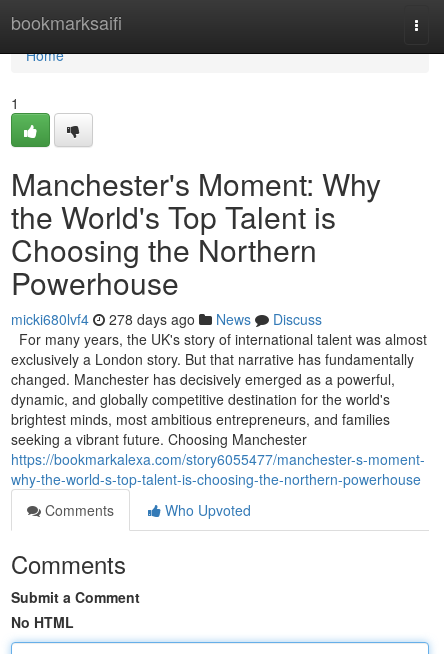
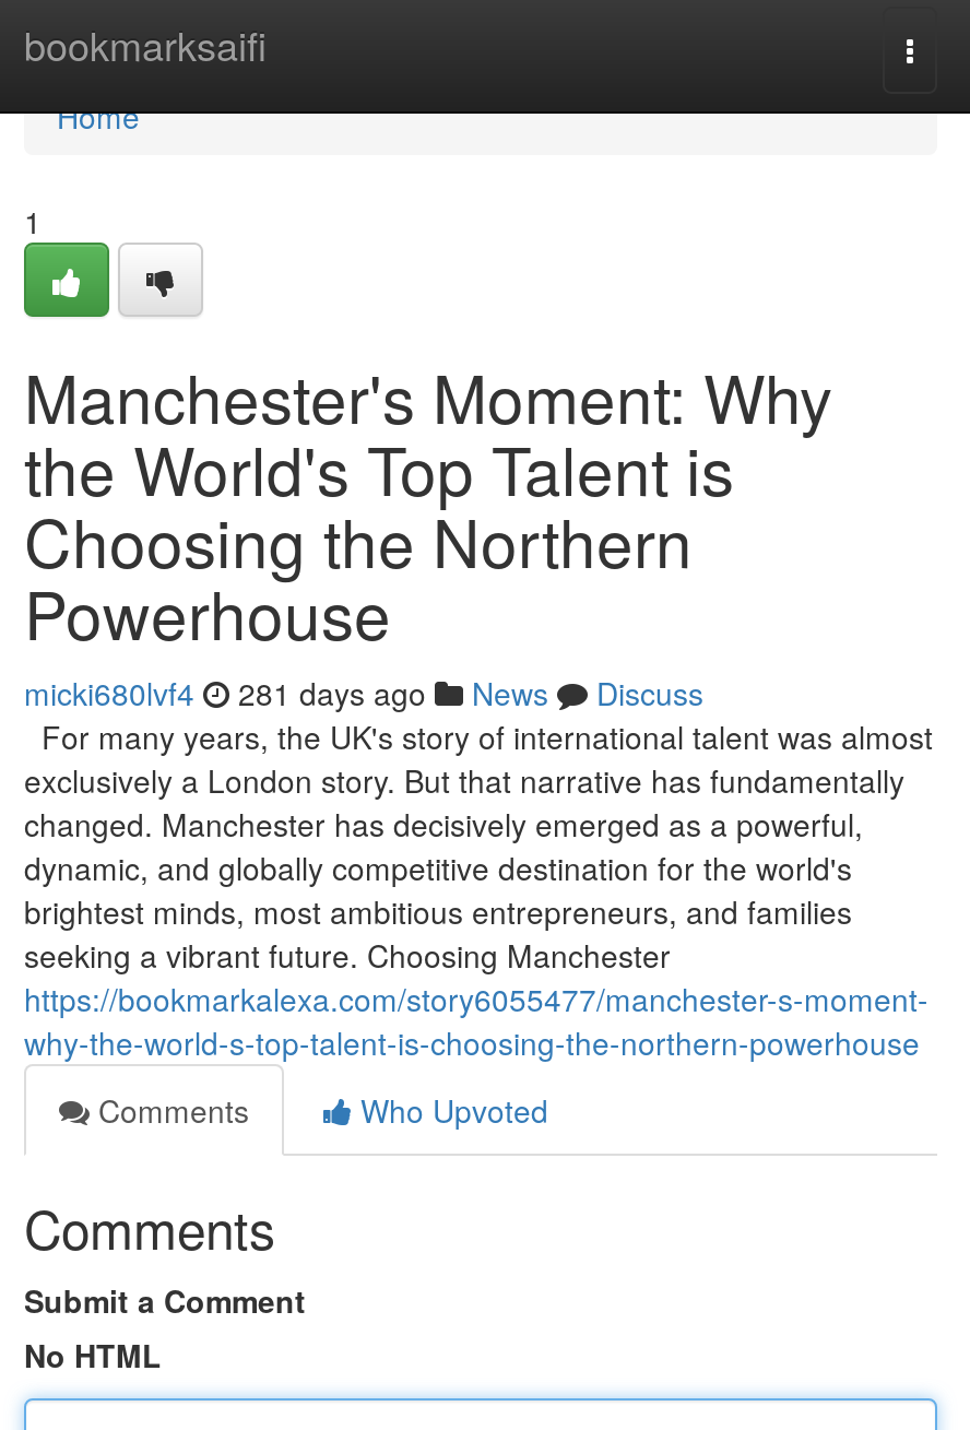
- micki680lvf4 278 days ago News Discuss
+ micki680lvf4 281 days ago News Discuss
